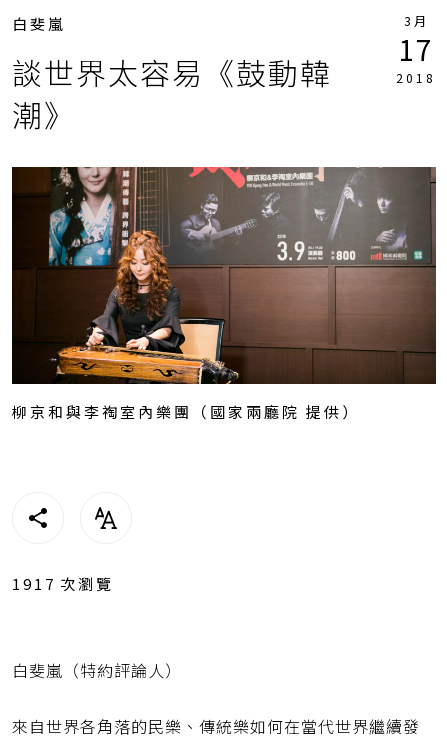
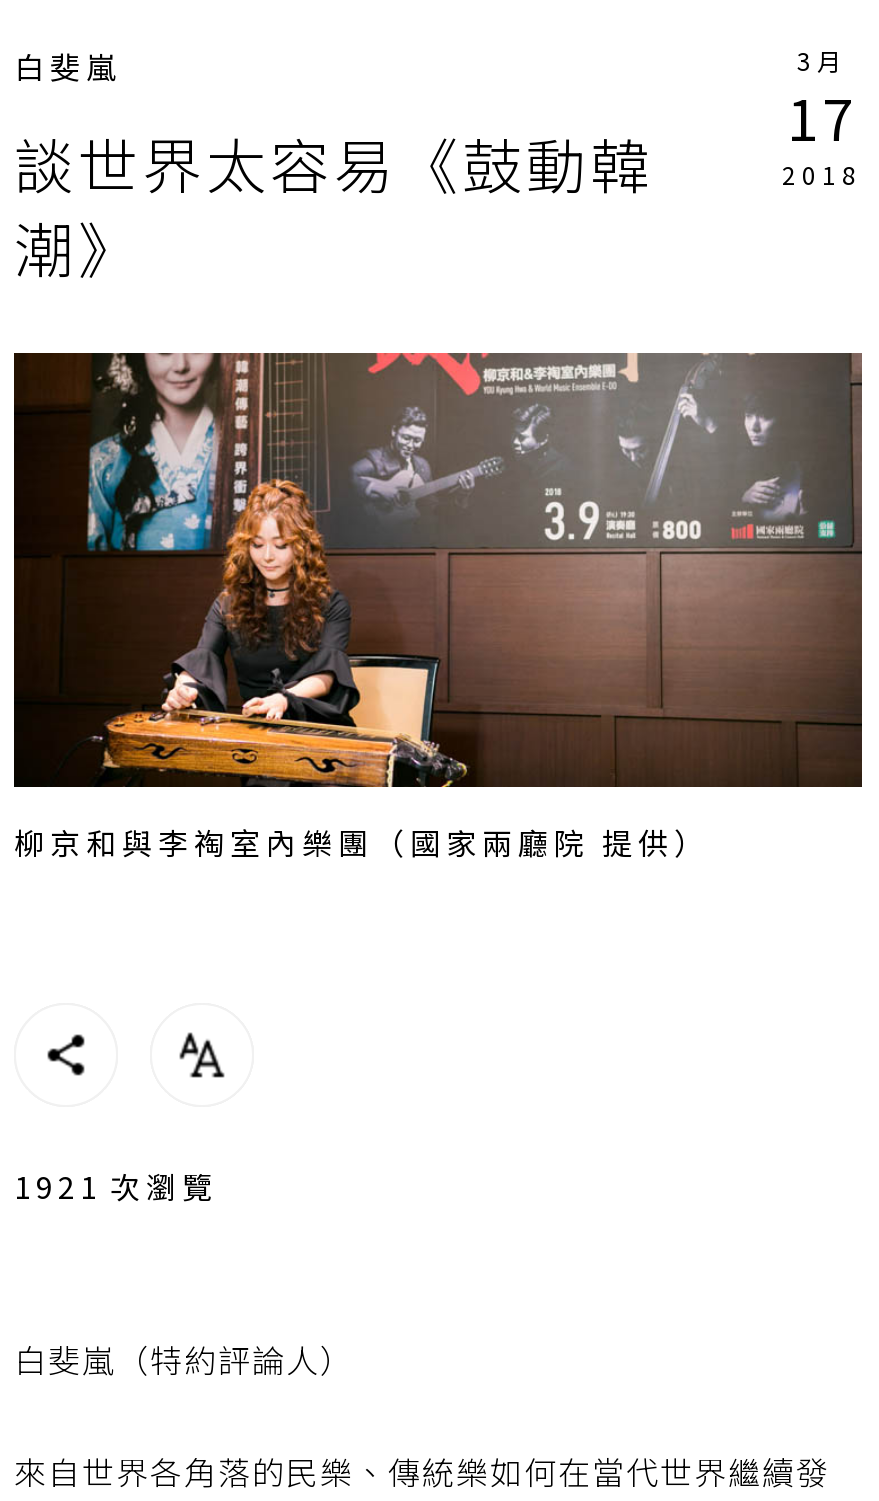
- 1917 次瀏覽
+ 1921 次瀏覽
